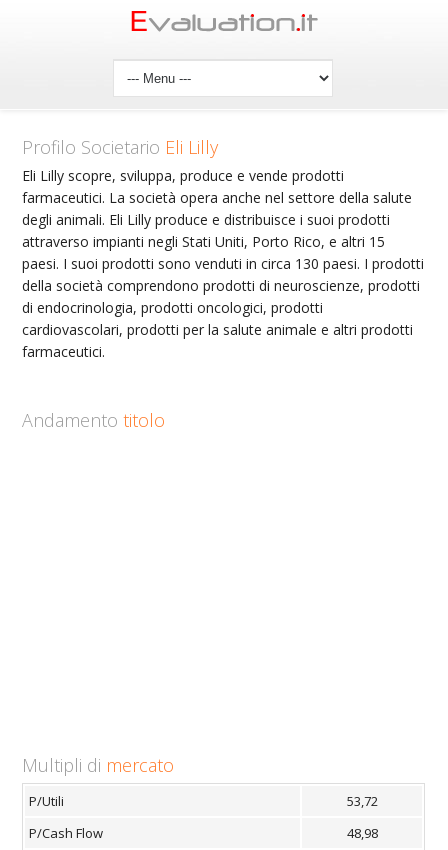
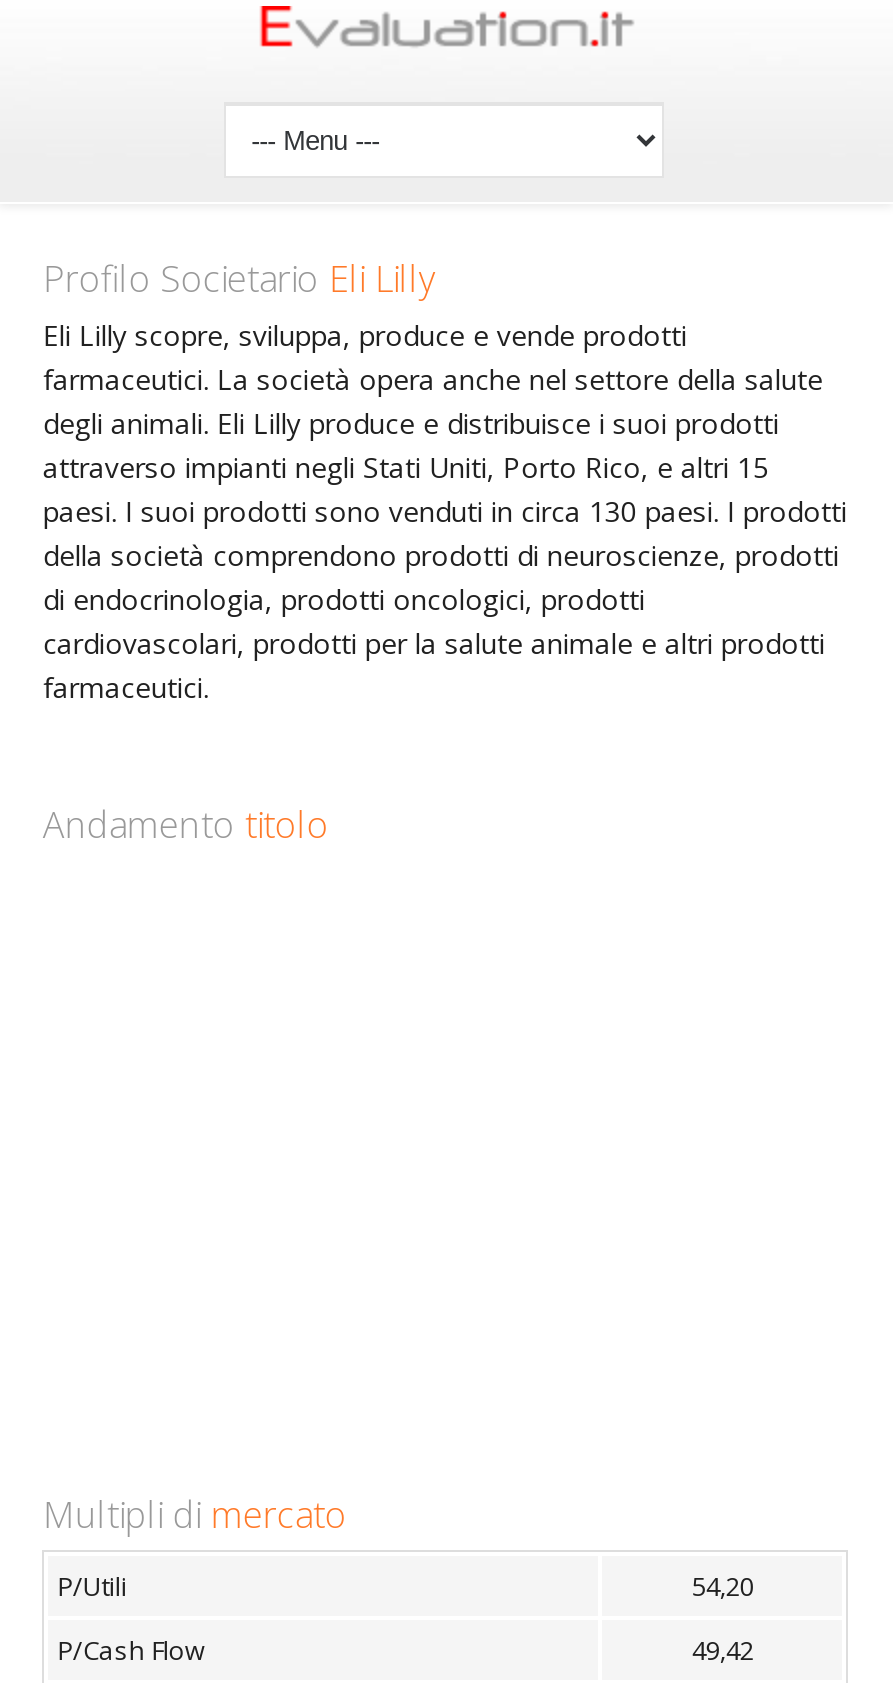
- 53,72
+ 54,20

- 48,98
+ 49,42
